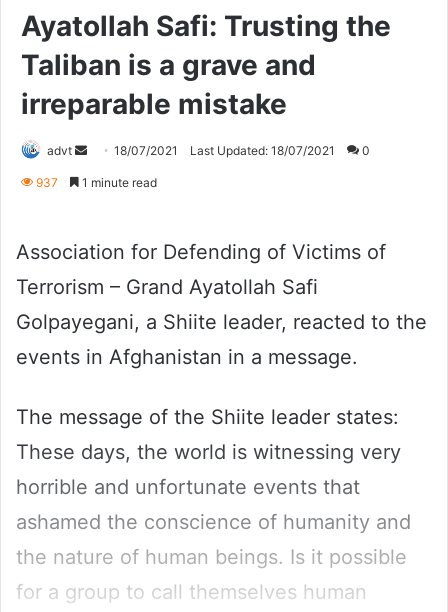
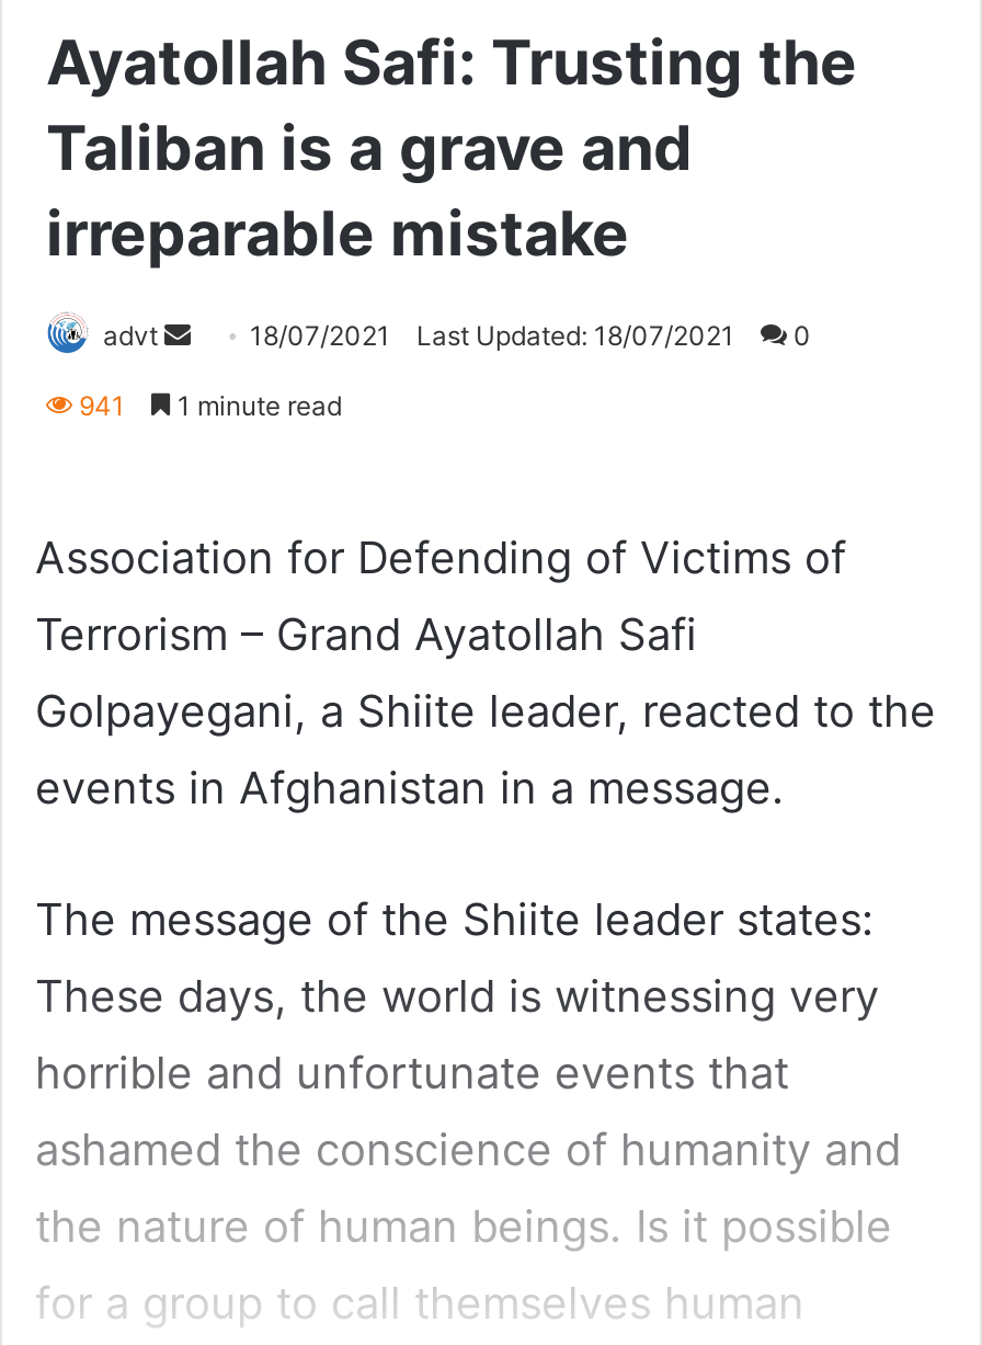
- 937 1 minute read
+ 941 1 minute read
